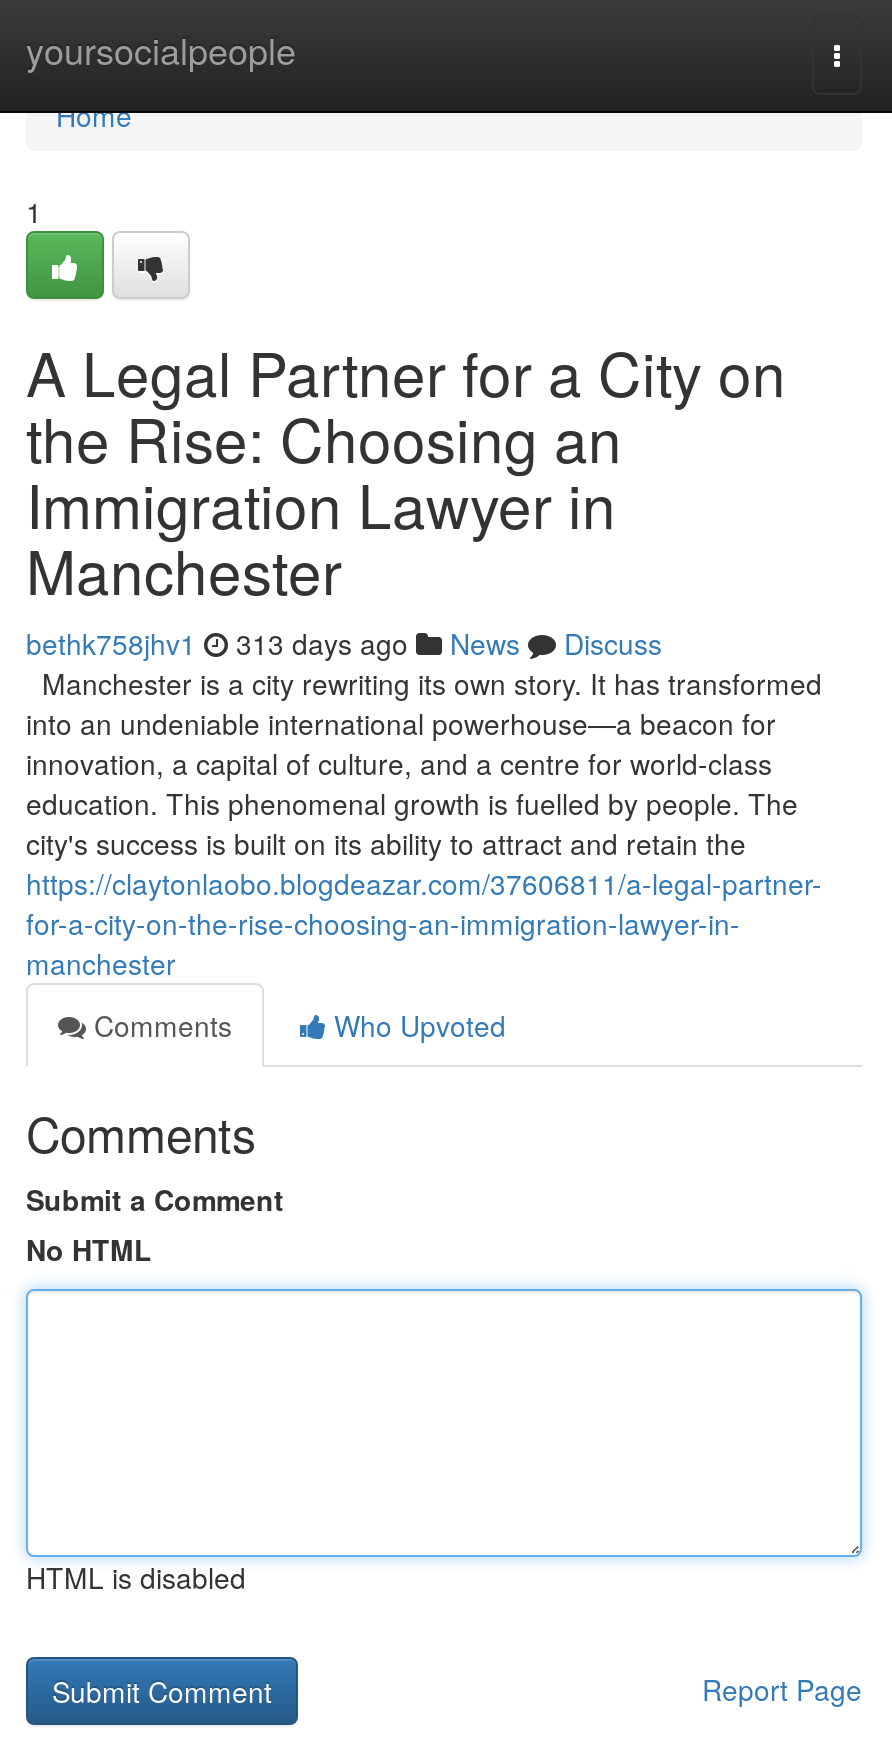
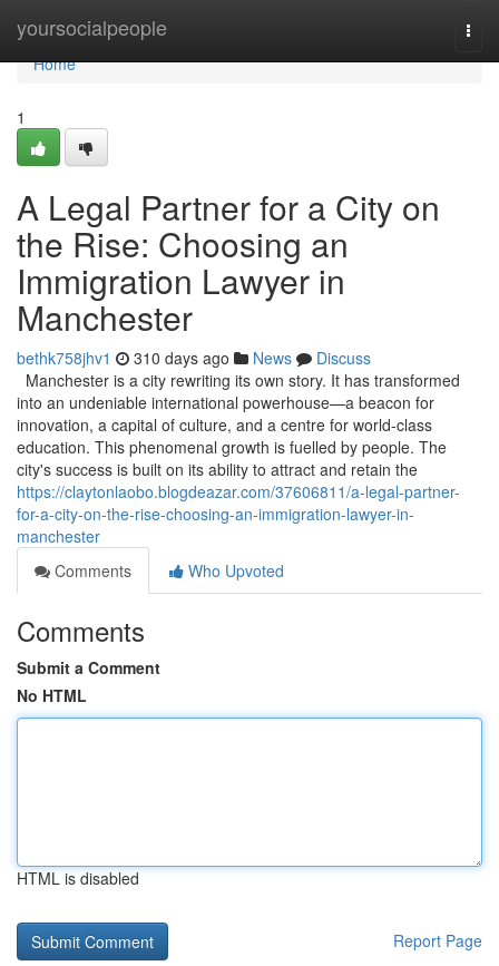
- bethk758jhv1 313 days ago News Discuss
+ bethk758jhv1 310 days ago News Discuss
